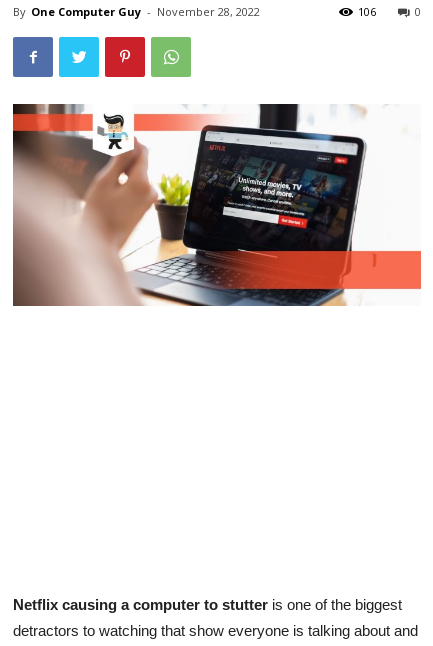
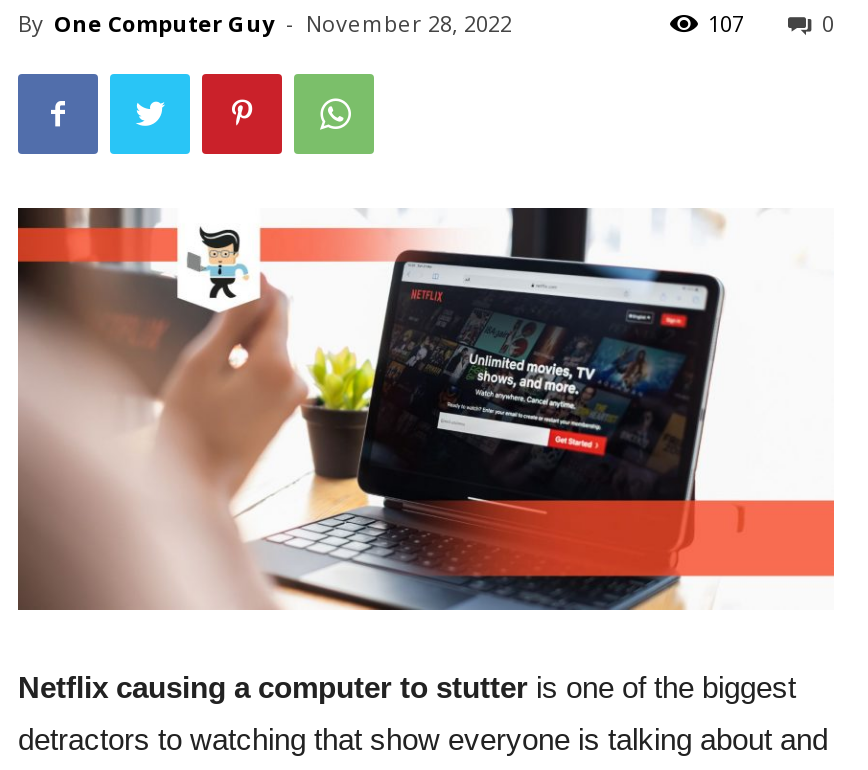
- 106
+ 107
